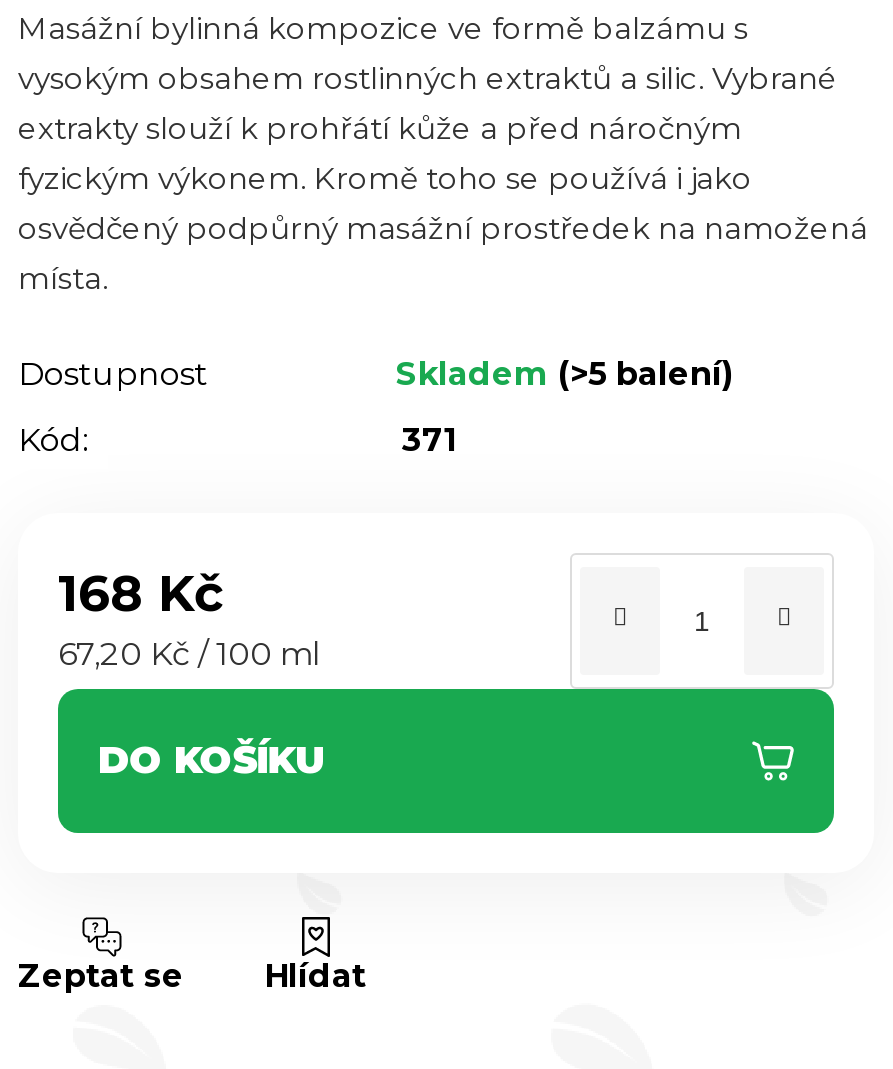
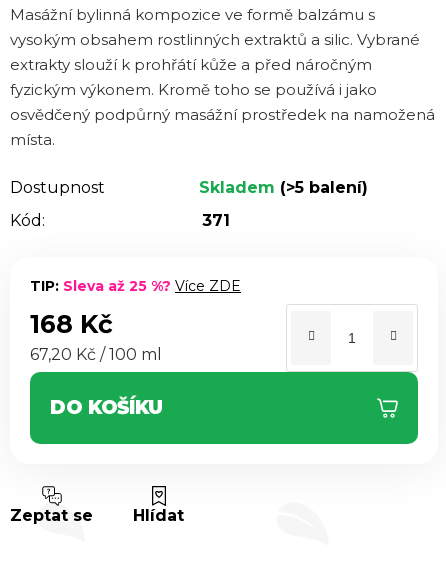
+ TIP: Sleva až 25 %? Více ZDE
